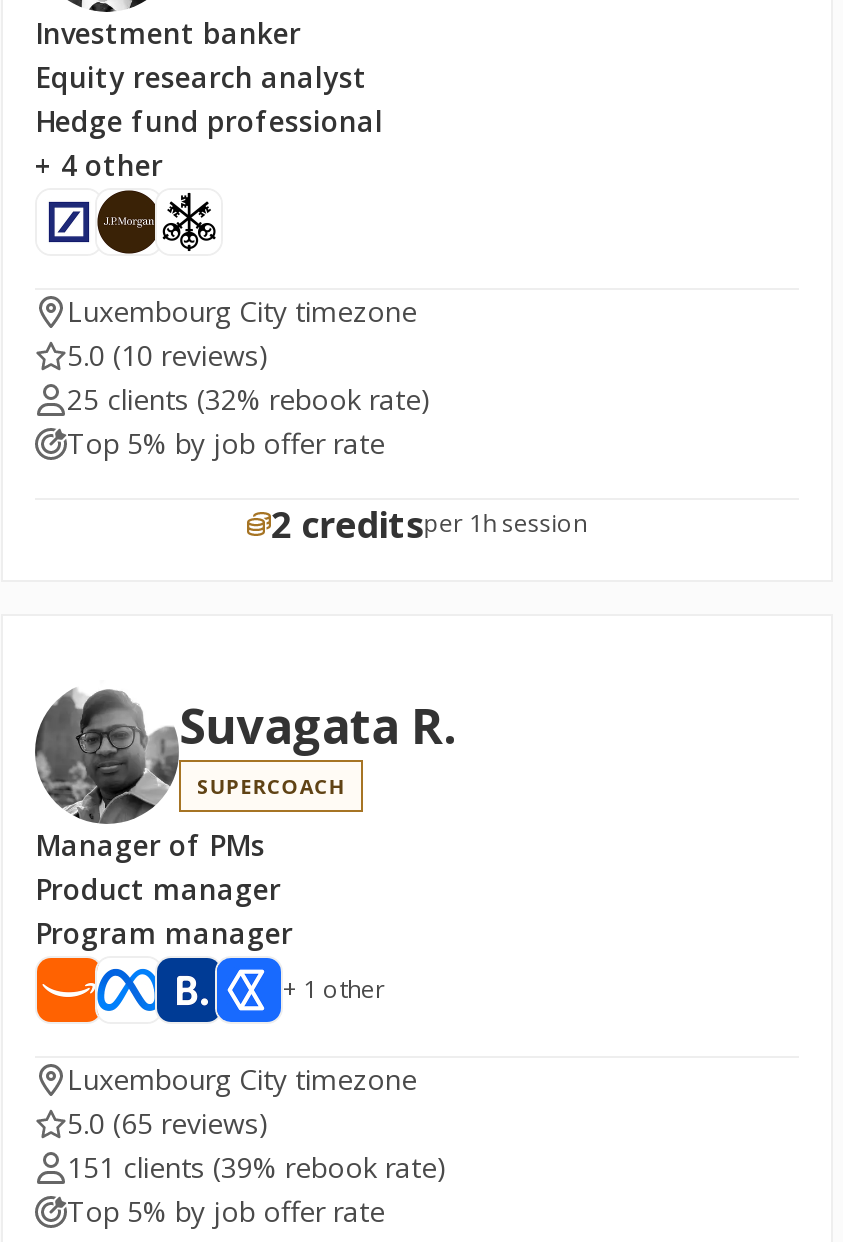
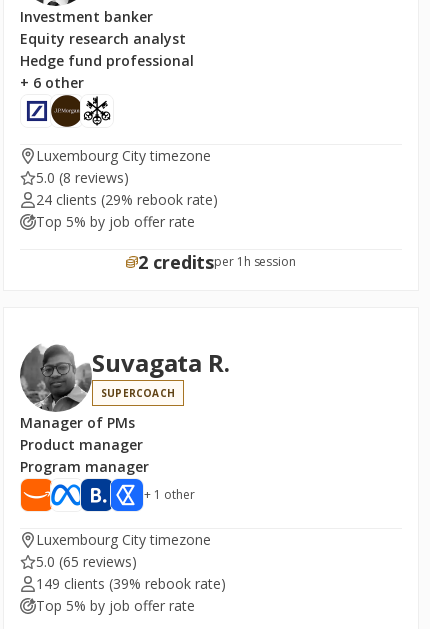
- + 4 other
+ + 6 other

- 5.0 (10 reviews)
+ 5.0 (8 reviews)

- 25 clients (32% rebook rate)
+ 24 clients (29% rebook rate)

- 151 clients (39% rebook rate)
+ 149 clients (39% rebook rate)
